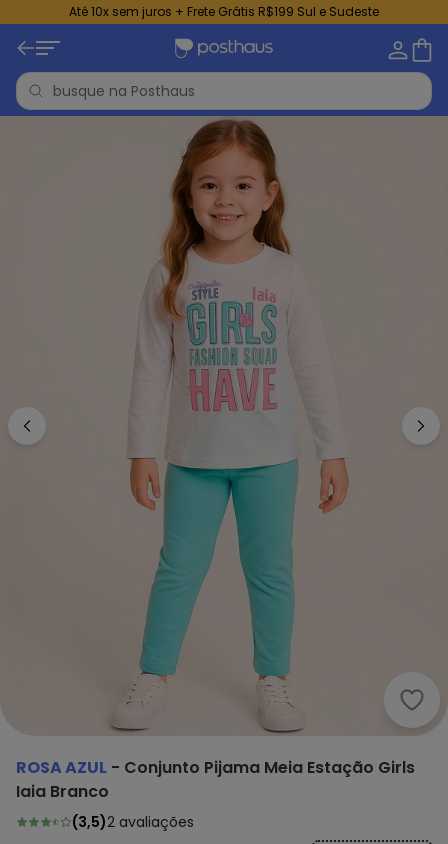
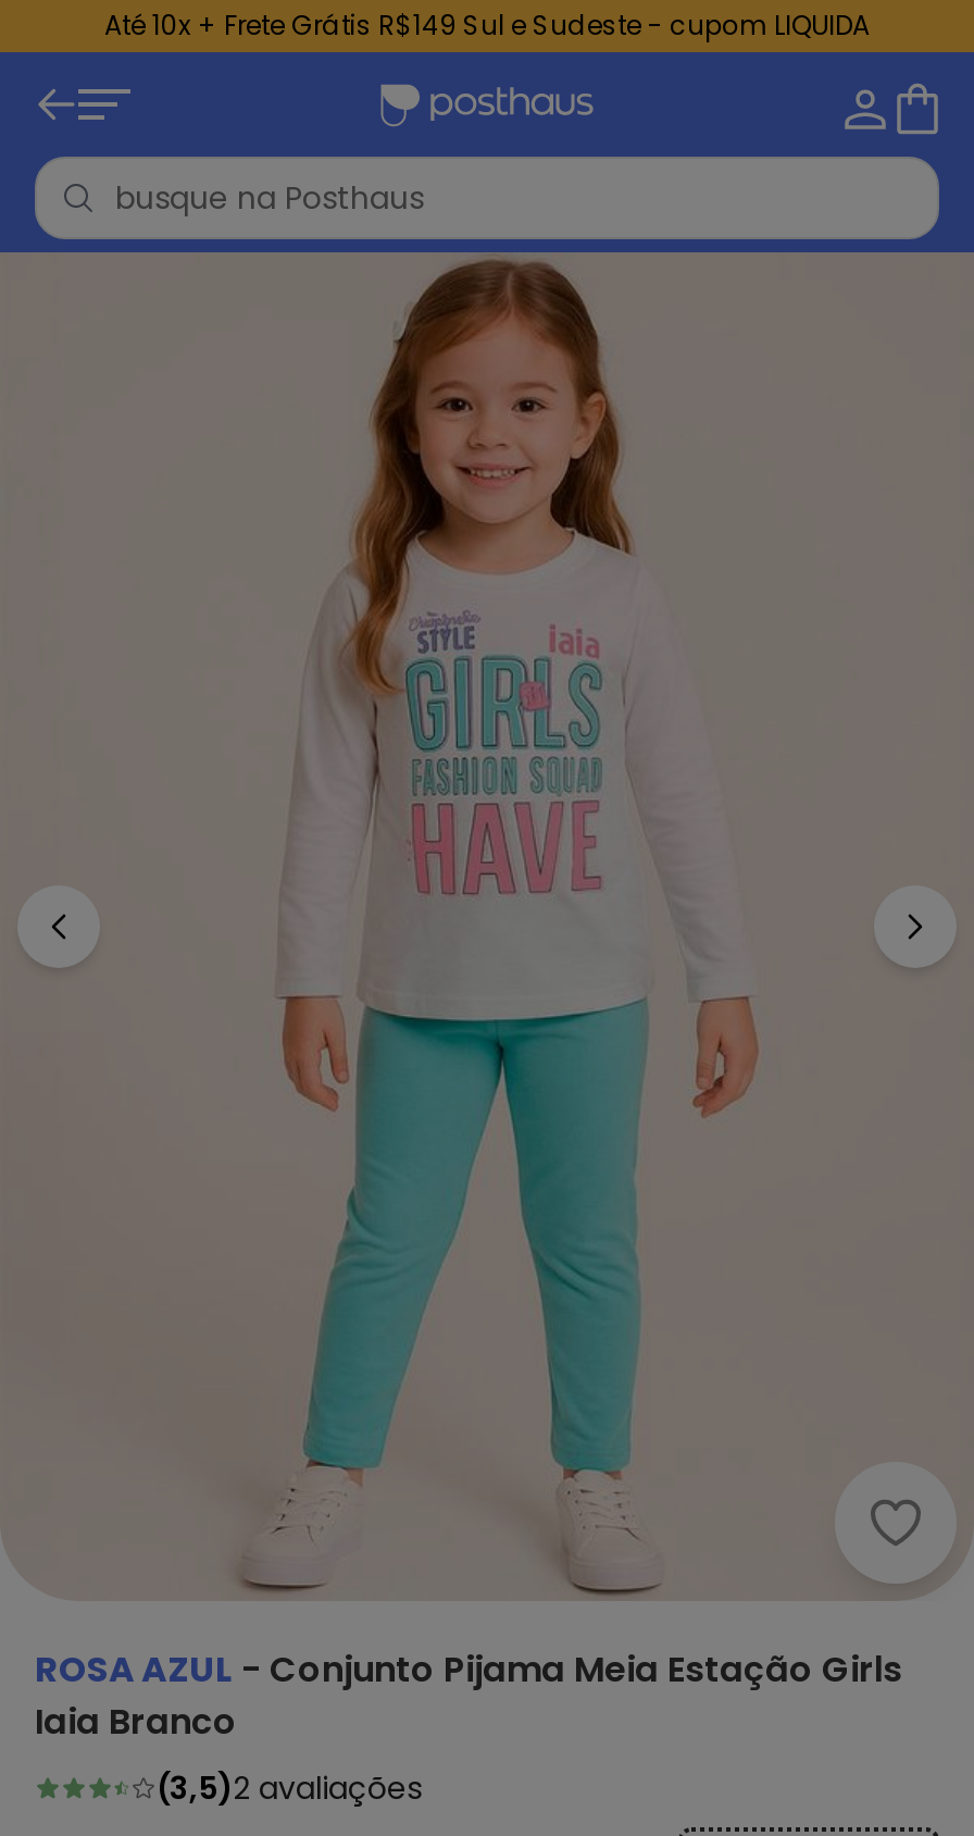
- Até 10x sem juros + Frete Grátis R$199 Sul e Sudeste
+ Até 10x + Frete Grátis R$149 Sul e Sudeste - cupom LIQUIDA
